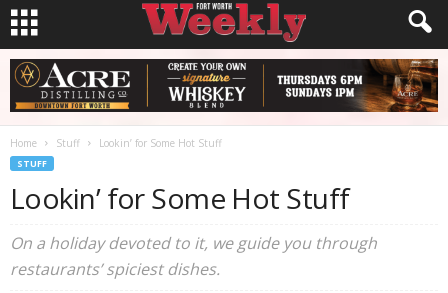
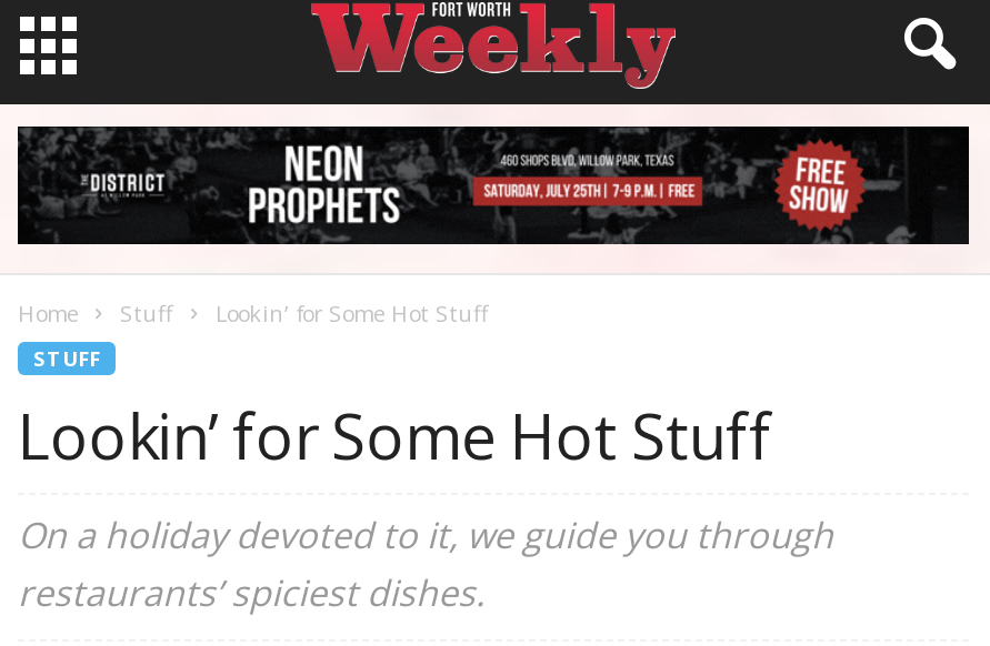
- [image]
+ [image]
